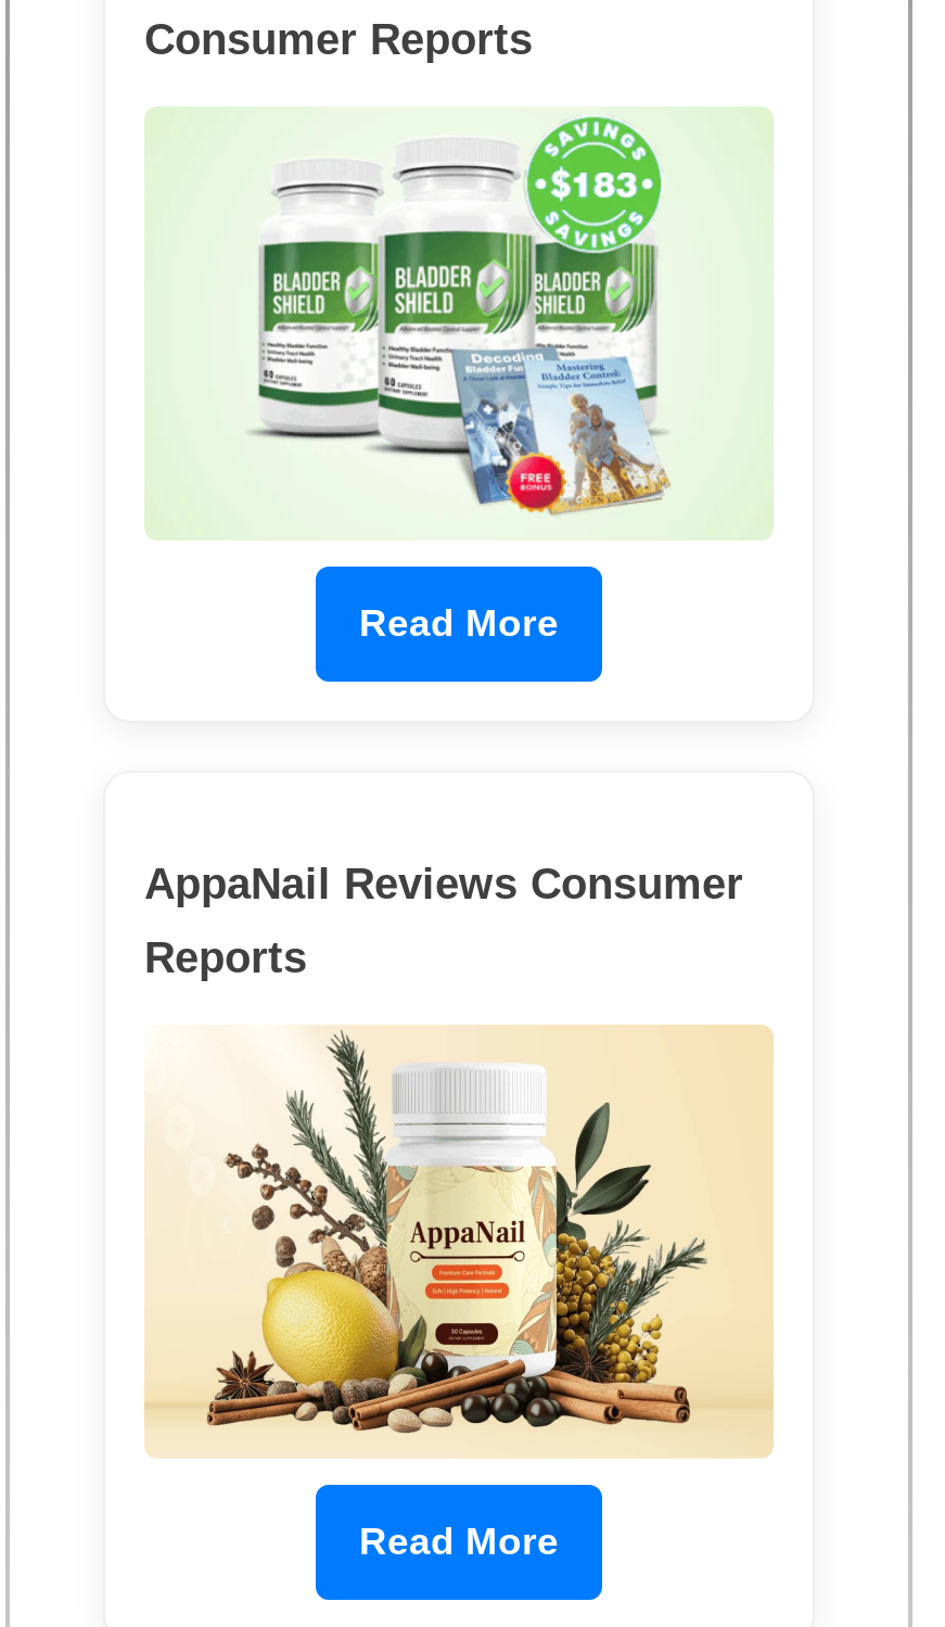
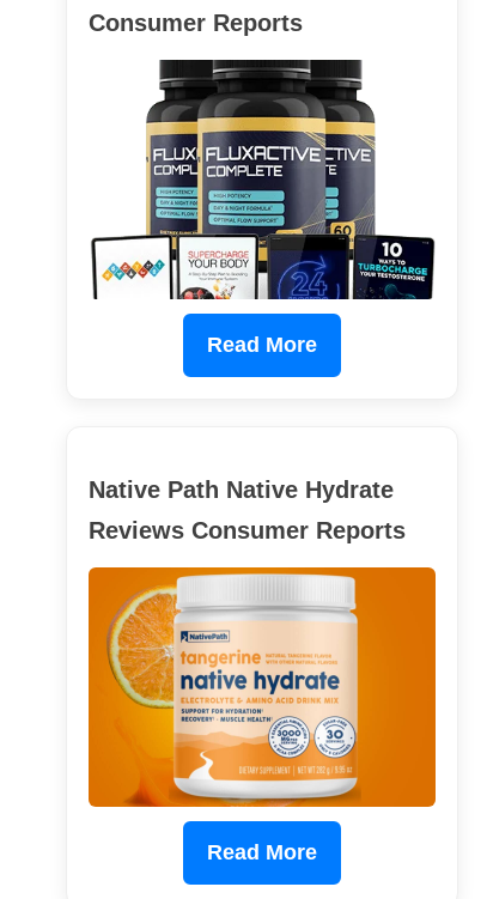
- [image]
+ [image]

- AppaNail Reviews Consumer
+ Native Path Native Hydrate

- Reports
+ Reviews Consumer Reports

- [image]
+ [image]
